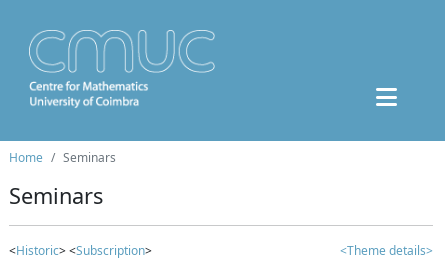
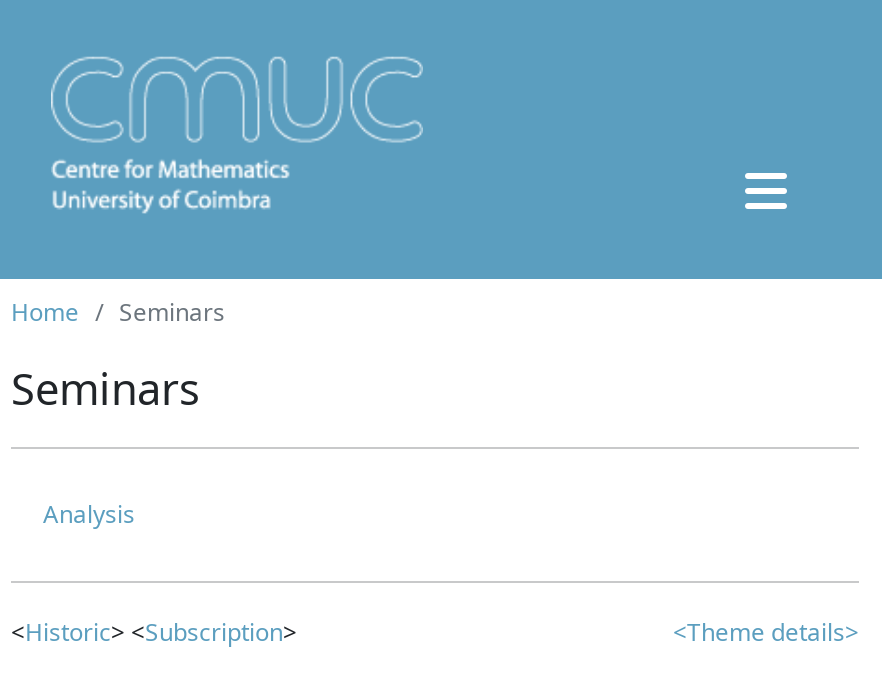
+ Analysis
